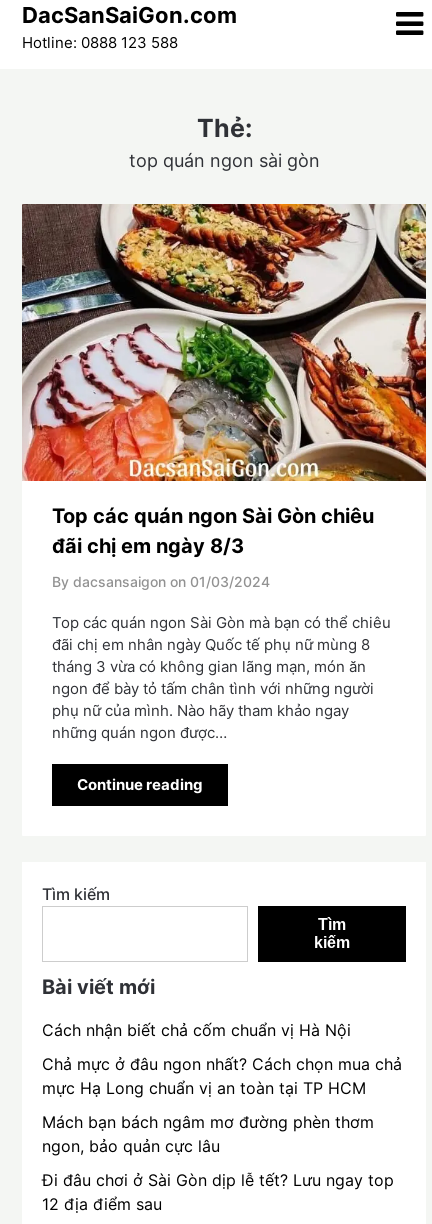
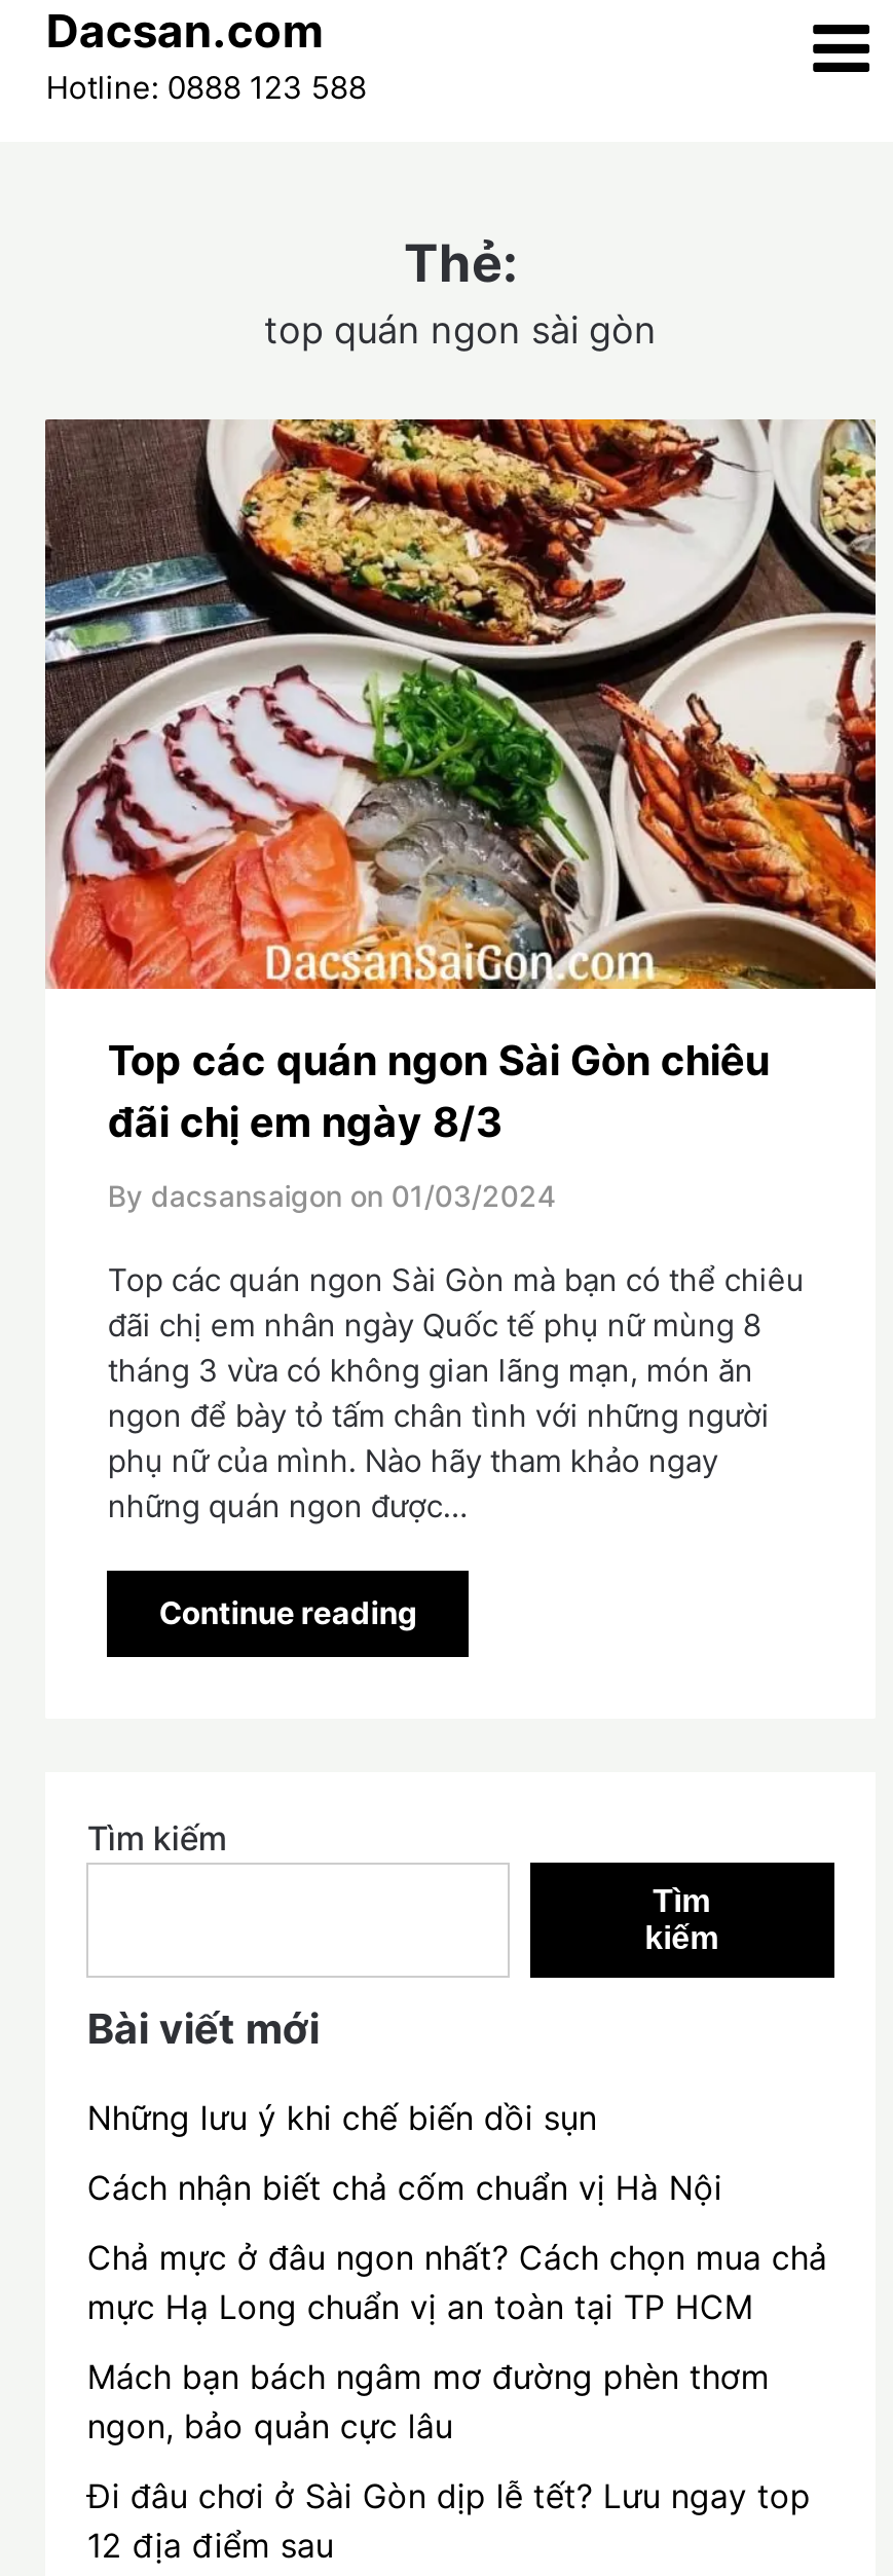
- DacSanSaiGon.com
+ Dacsan.com

+ Những lưu ý khi chế biến dồi sụn
